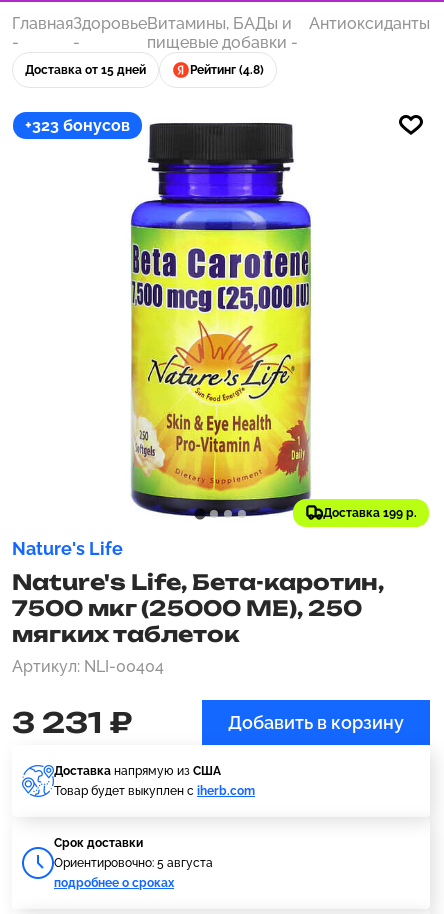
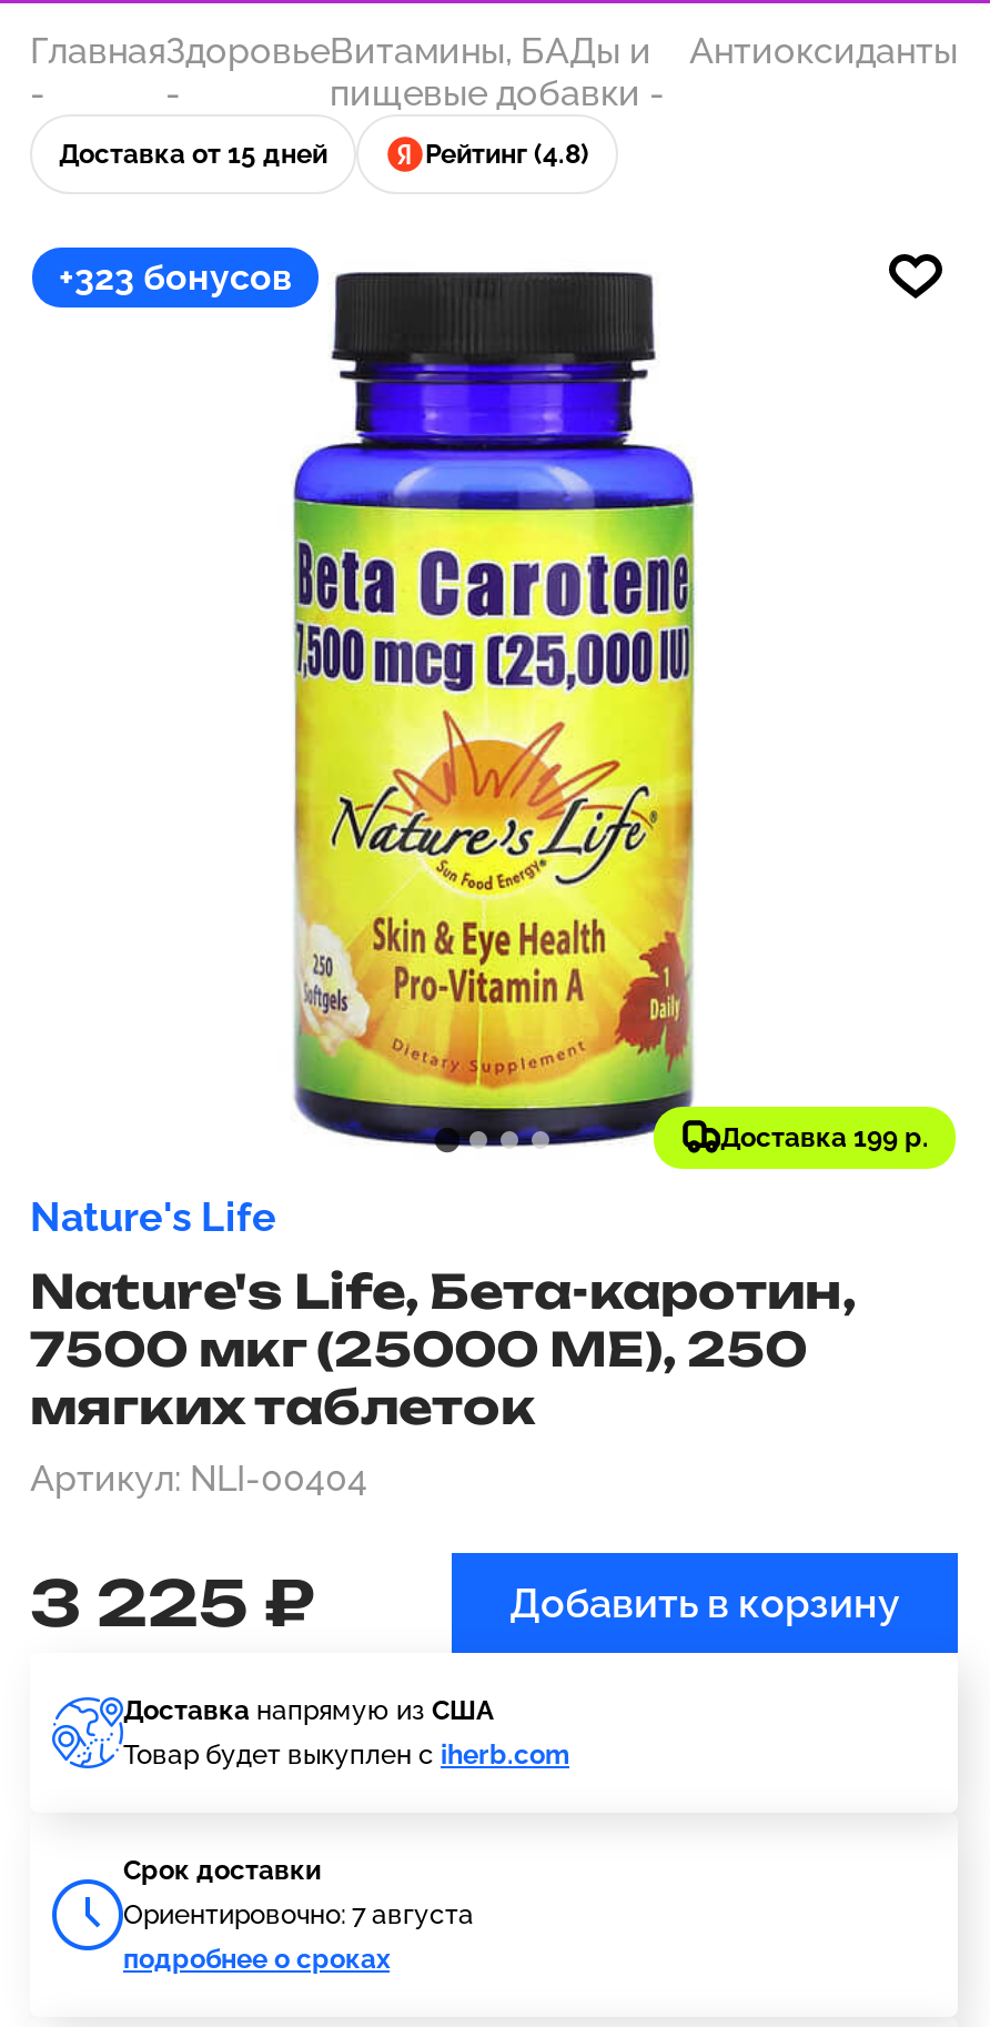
- 3 231 ₽
+ 3 225 ₽

- Ориентировочно: 5 августа
+ Ориентировочно: 7 августа
